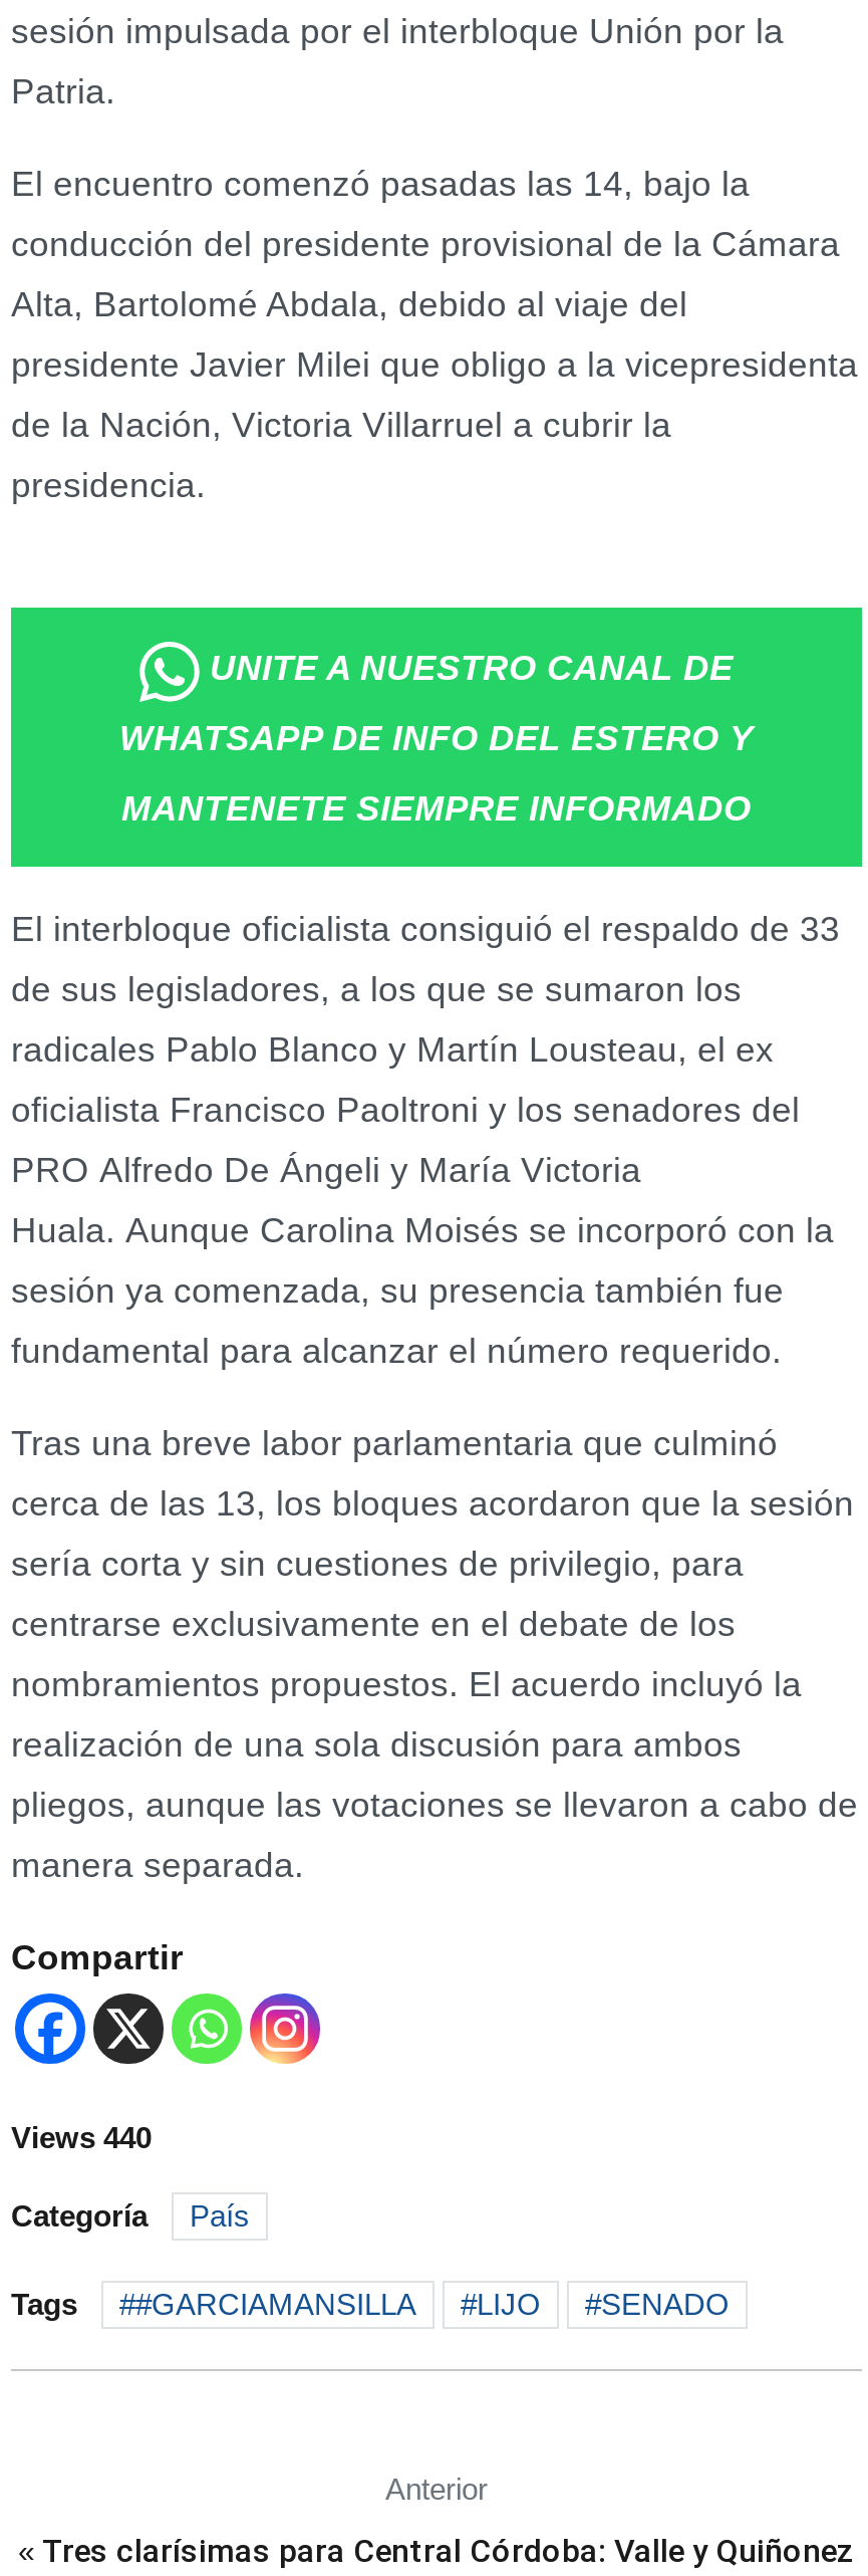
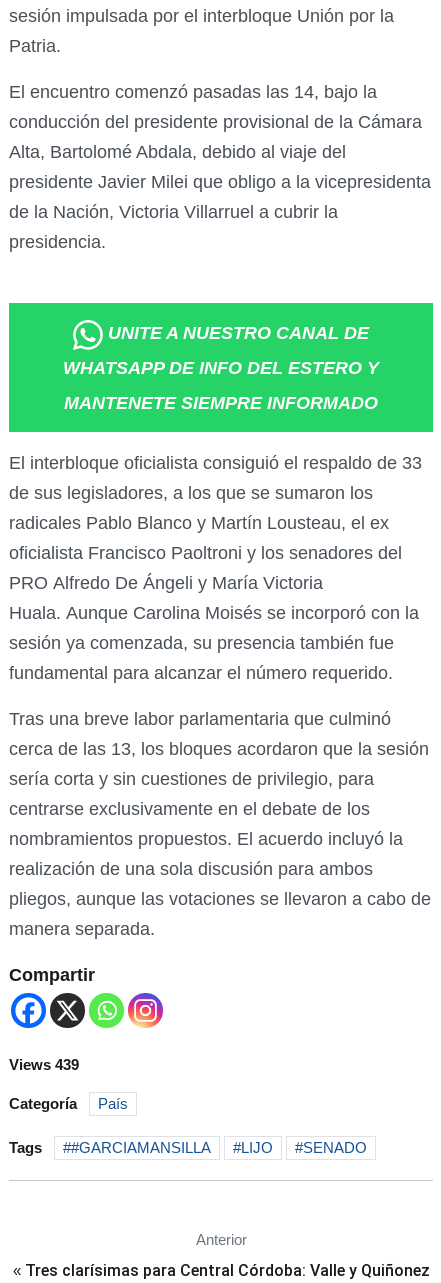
- Views 440
+ Views 439
